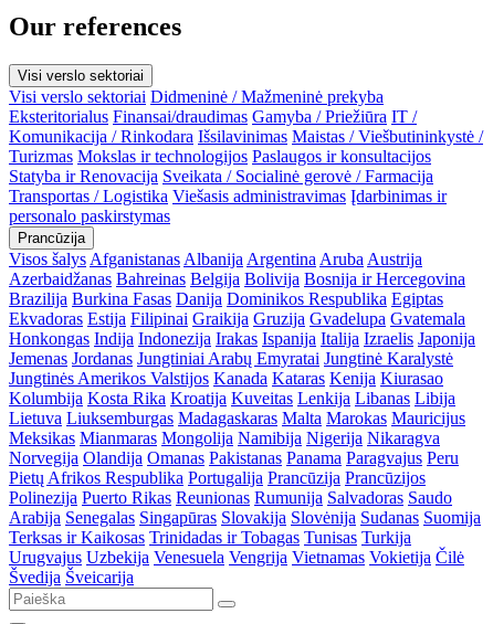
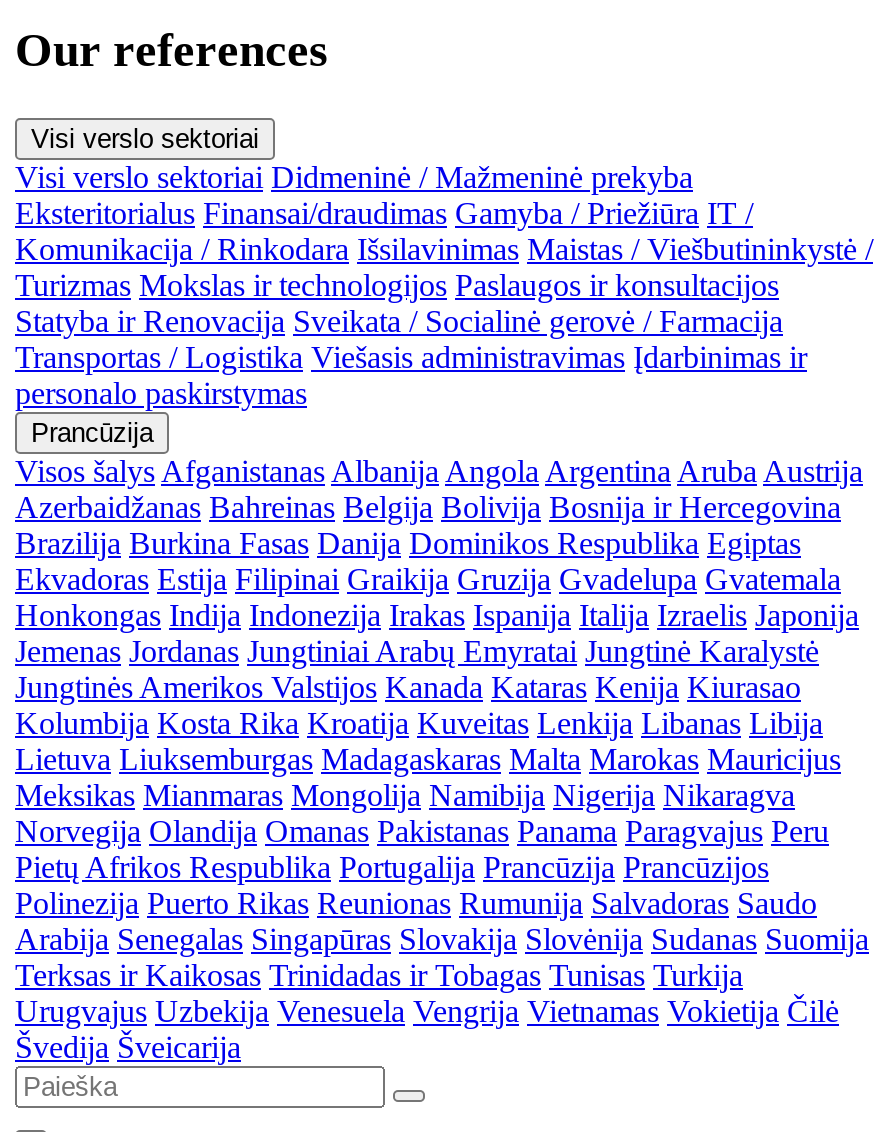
- Visos šalys Afganistanas Albanija Argentina Aruba Austrija
+ Visos šalys Afganistanas Albanija Angola Argentina Aruba Austrija
